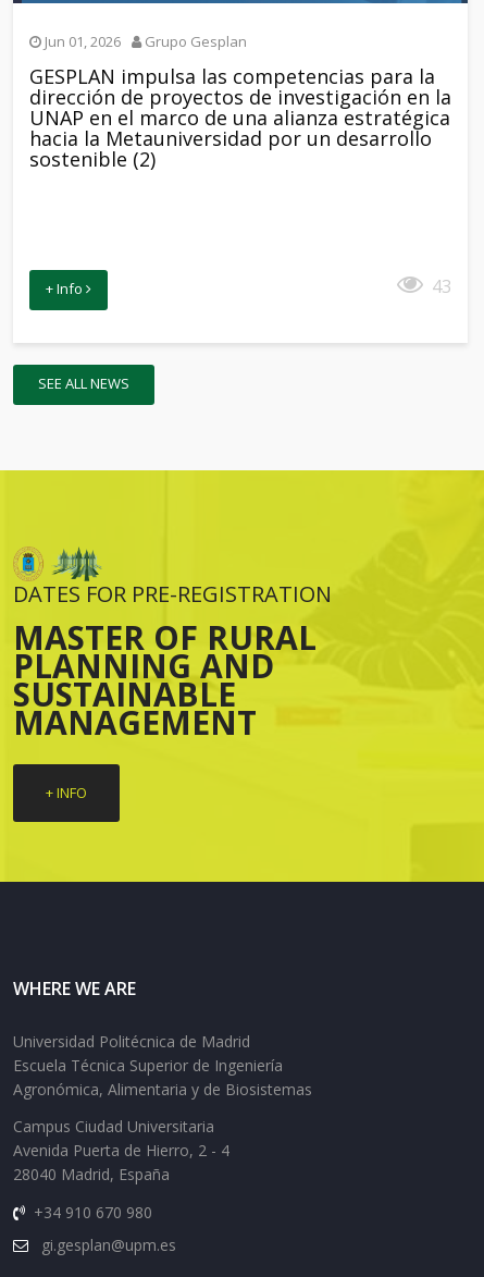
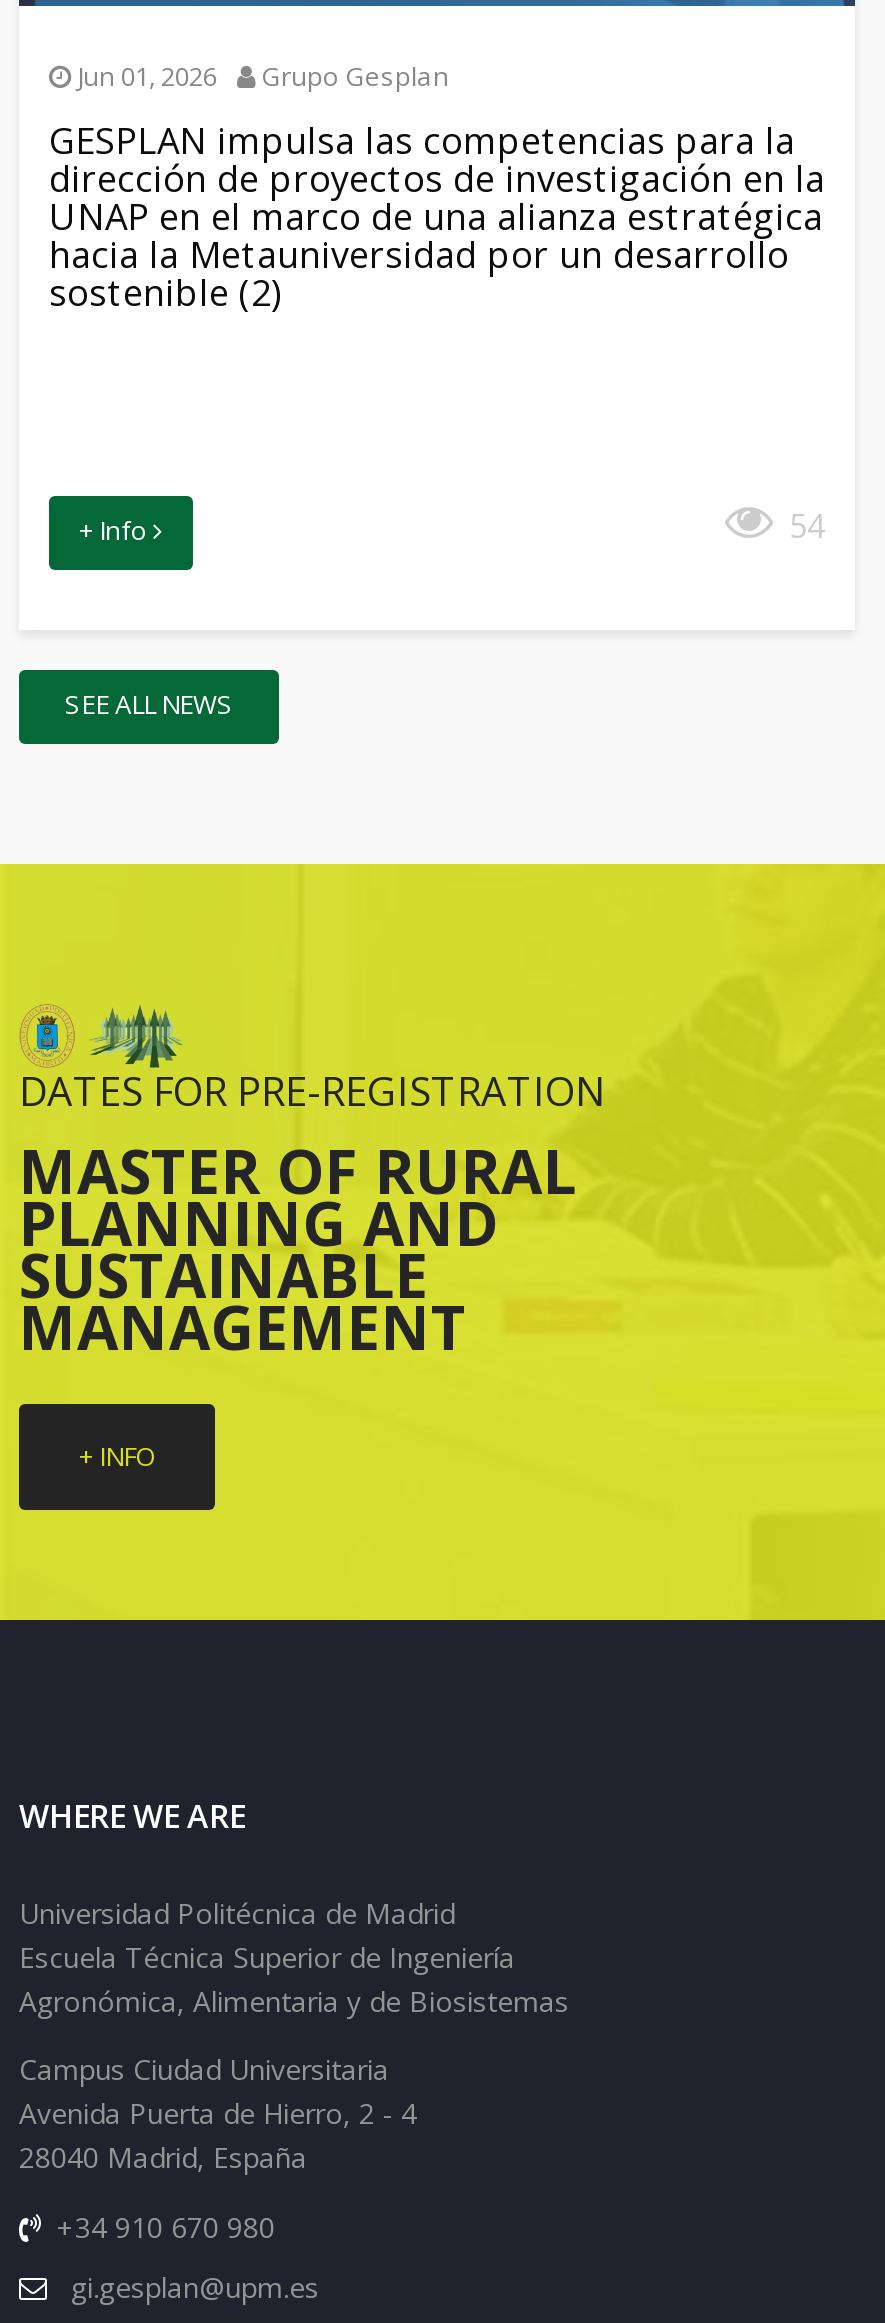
- 43
+ 54
